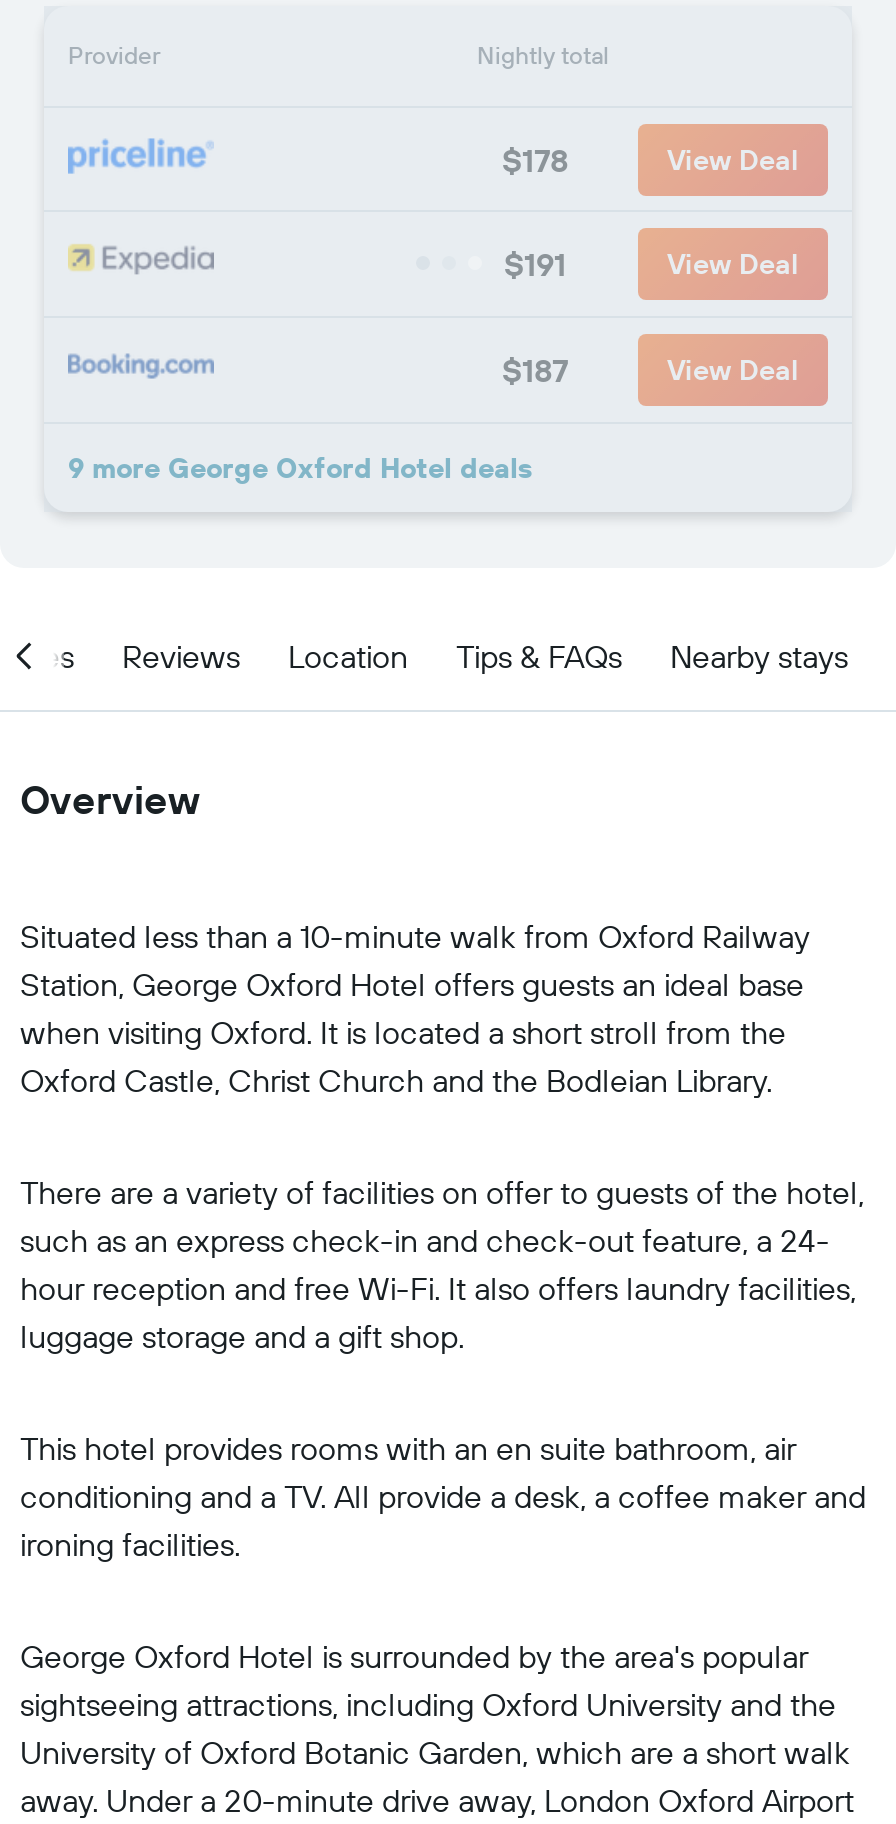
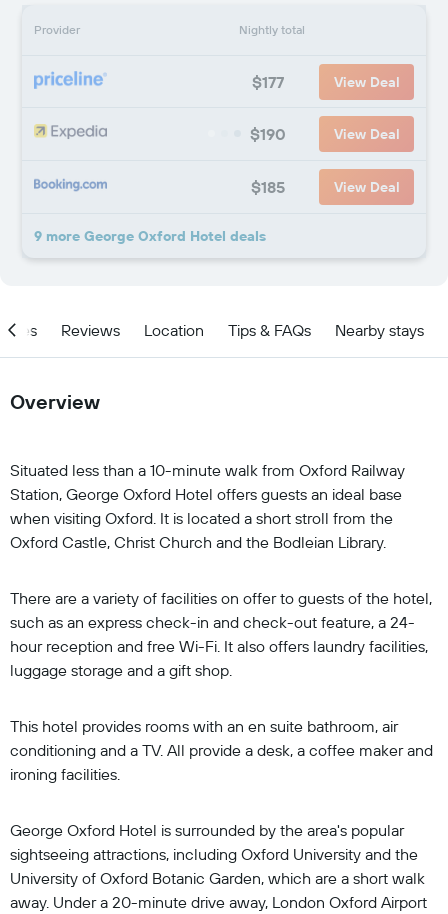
- $178
+ $177

- $191
+ $190

- $187
+ $185
